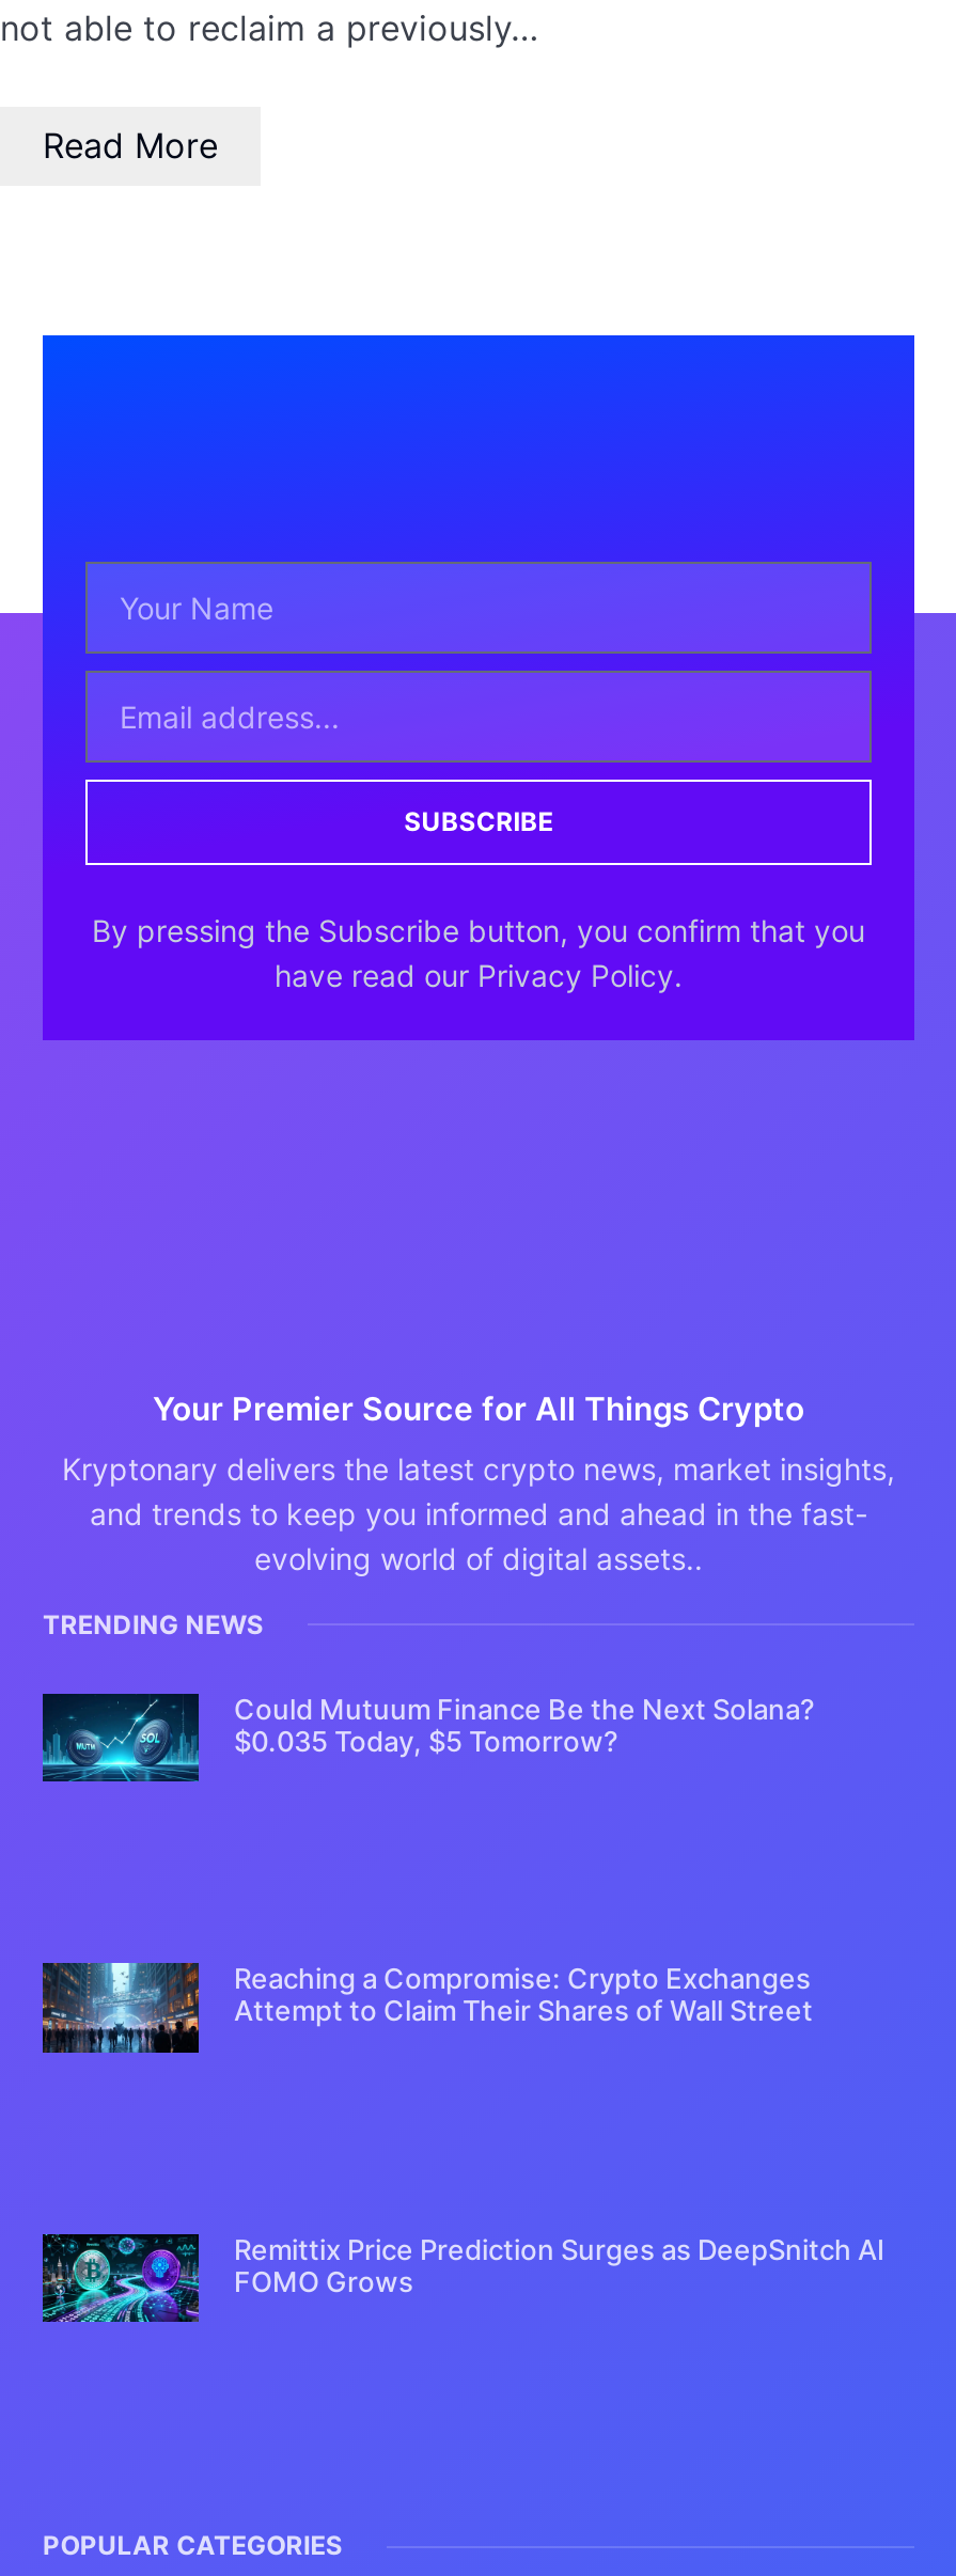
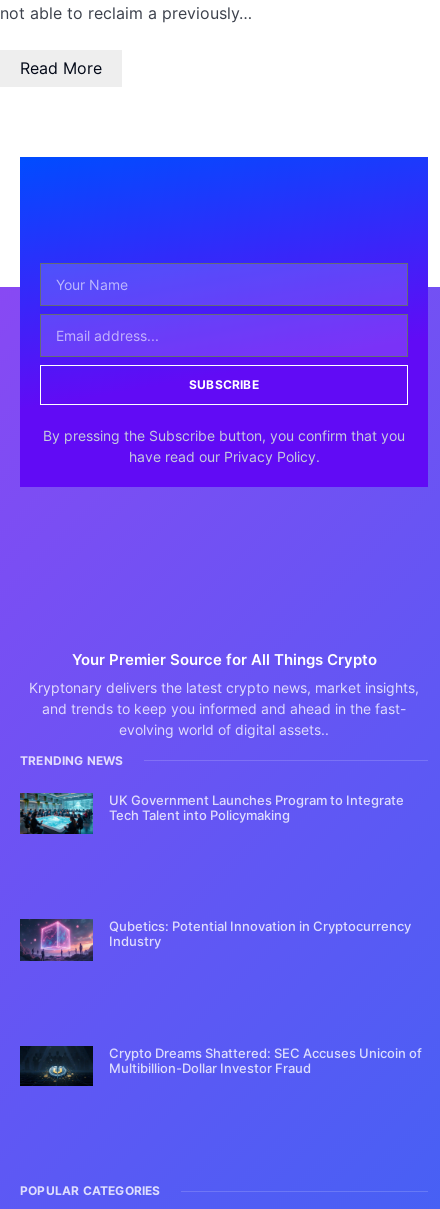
- [image]
- Could Mutuum Finance Be the Next Solana?
- $0.035 Today, $5 Tomorrow?
+ [image]
+ UK Government Launches Program to Integrate
+ Tech Talent into Policymaking

- [image]
- Reaching a Compromise: Crypto Exchanges
- Attempt to Claim Their Shares of Wall Street
+ [image]
+ Qubetics: Potential Innovation in Cryptocurrency
+ Industry

- [image]
- Remittix Price Prediction Surges as DeepSnitch AI
- FOMO Grows
+ [image]
+ Crypto Dreams Shattered: SEC Accuses Unicoin of
+ Multibillion-Dollar Investor Fraud
